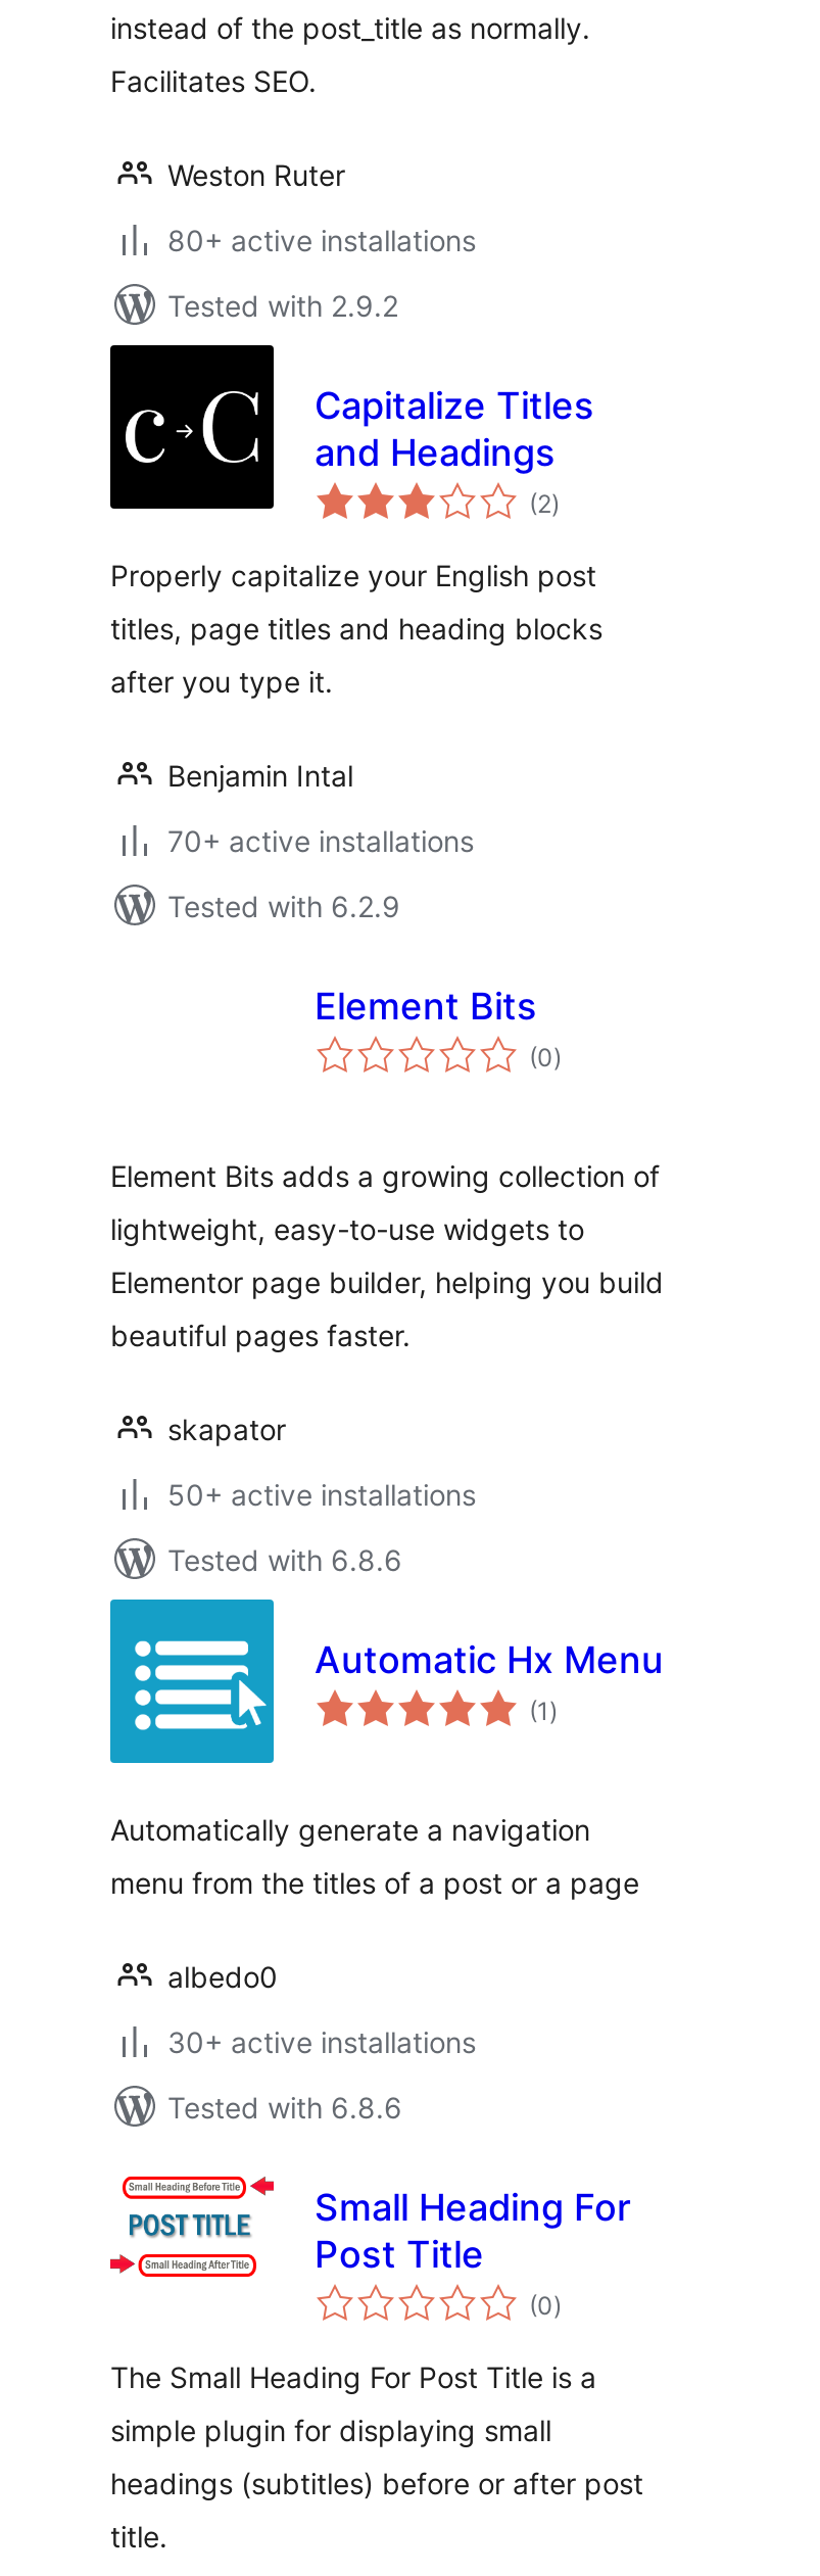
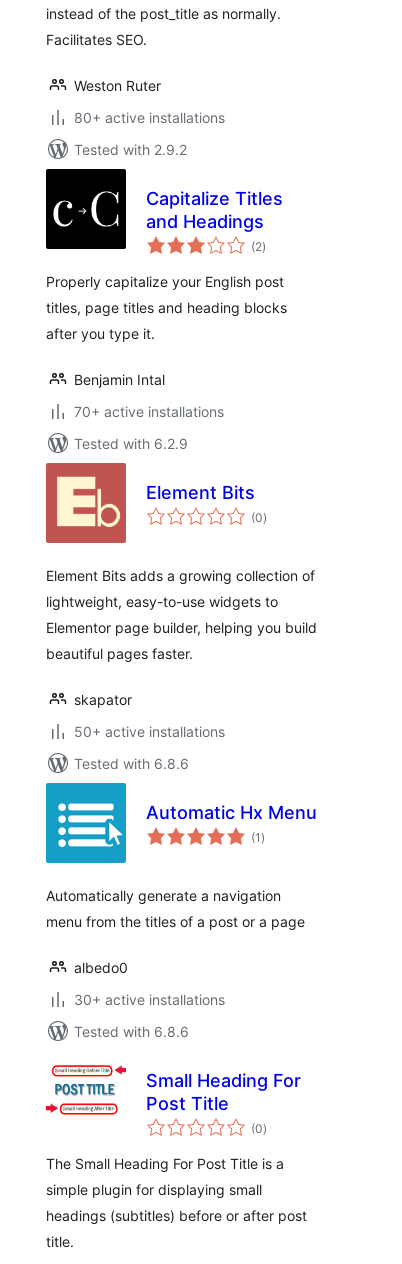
+ [image]
